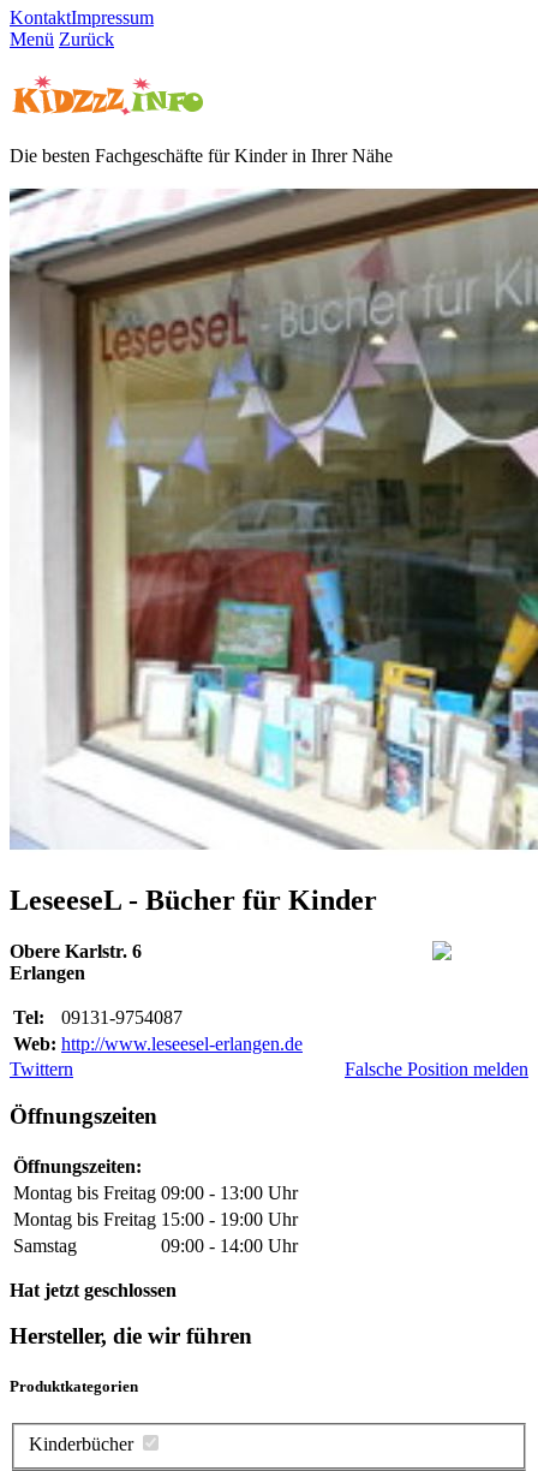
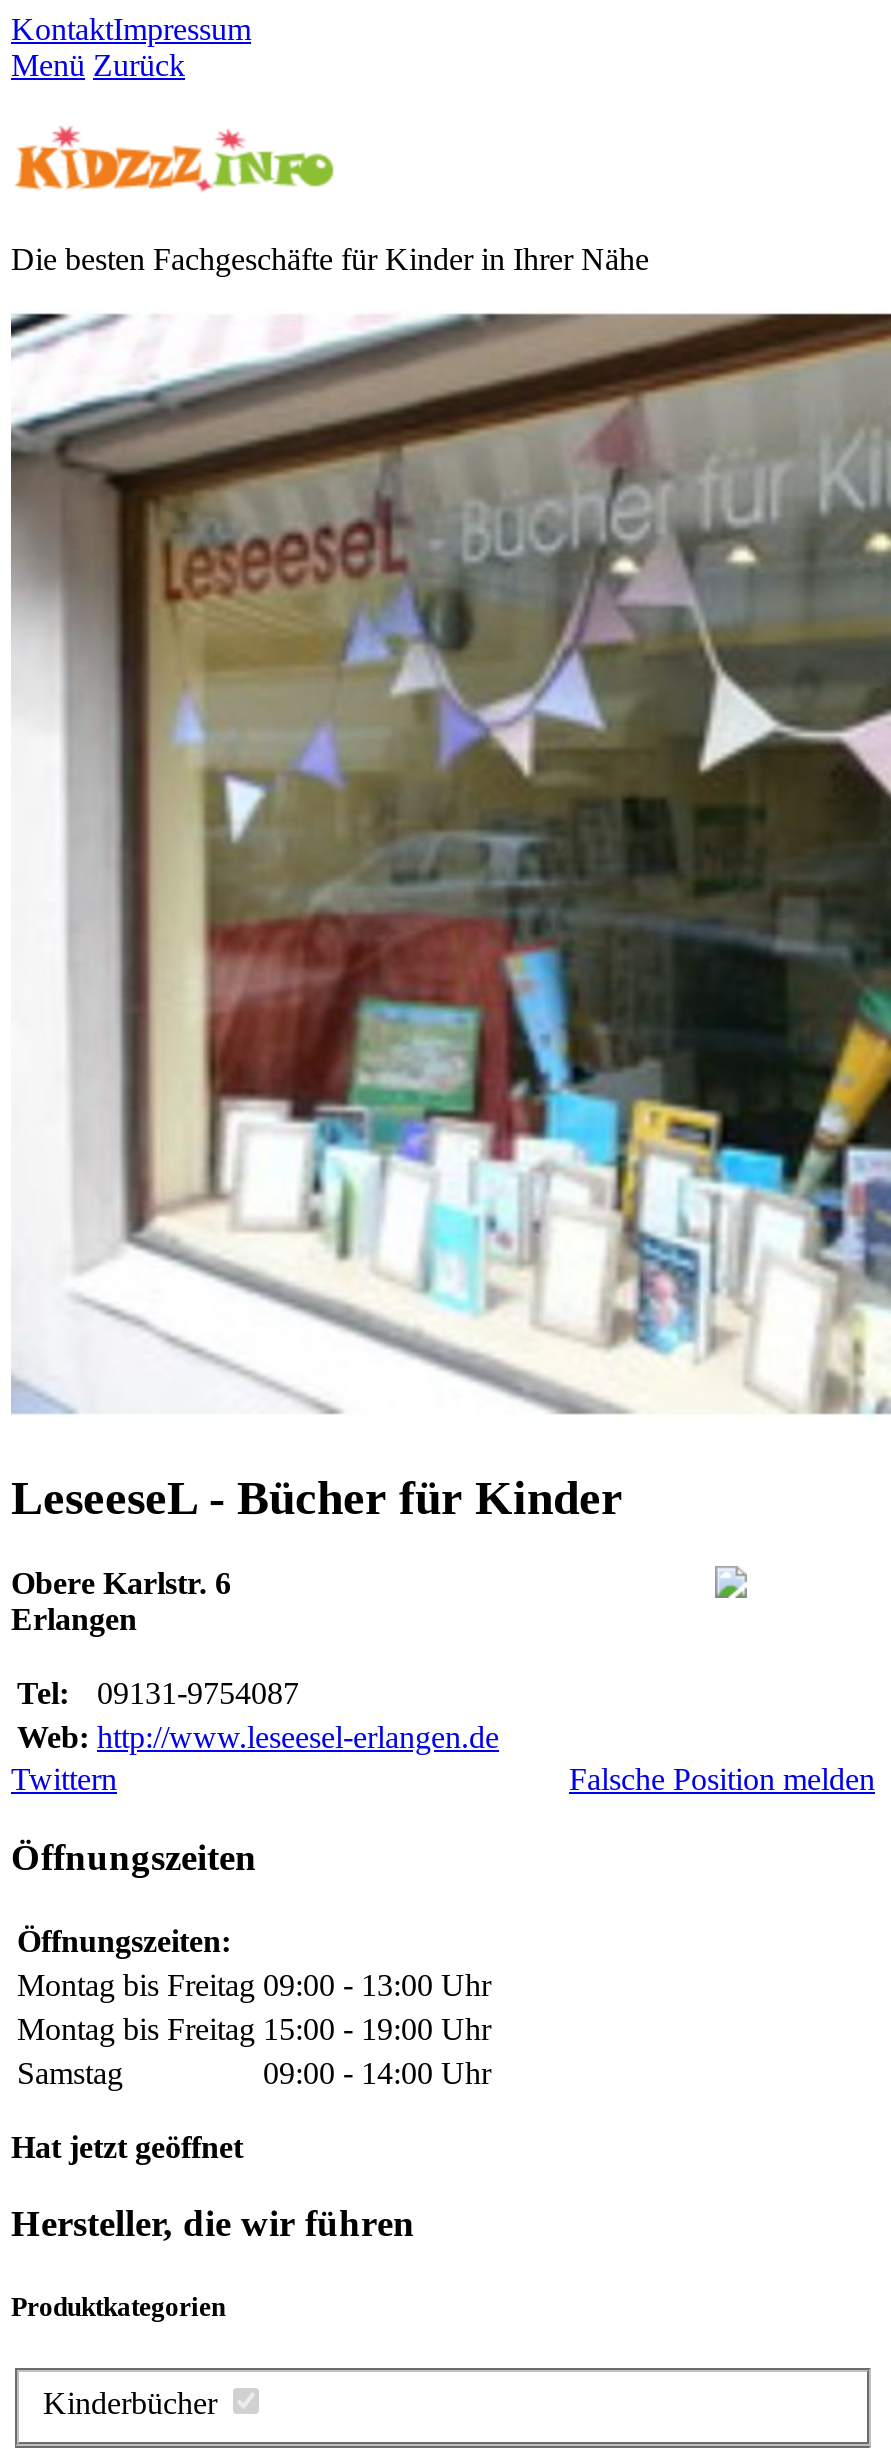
- Hat jetzt geschlossen
+ Hat jetzt geöffnet
